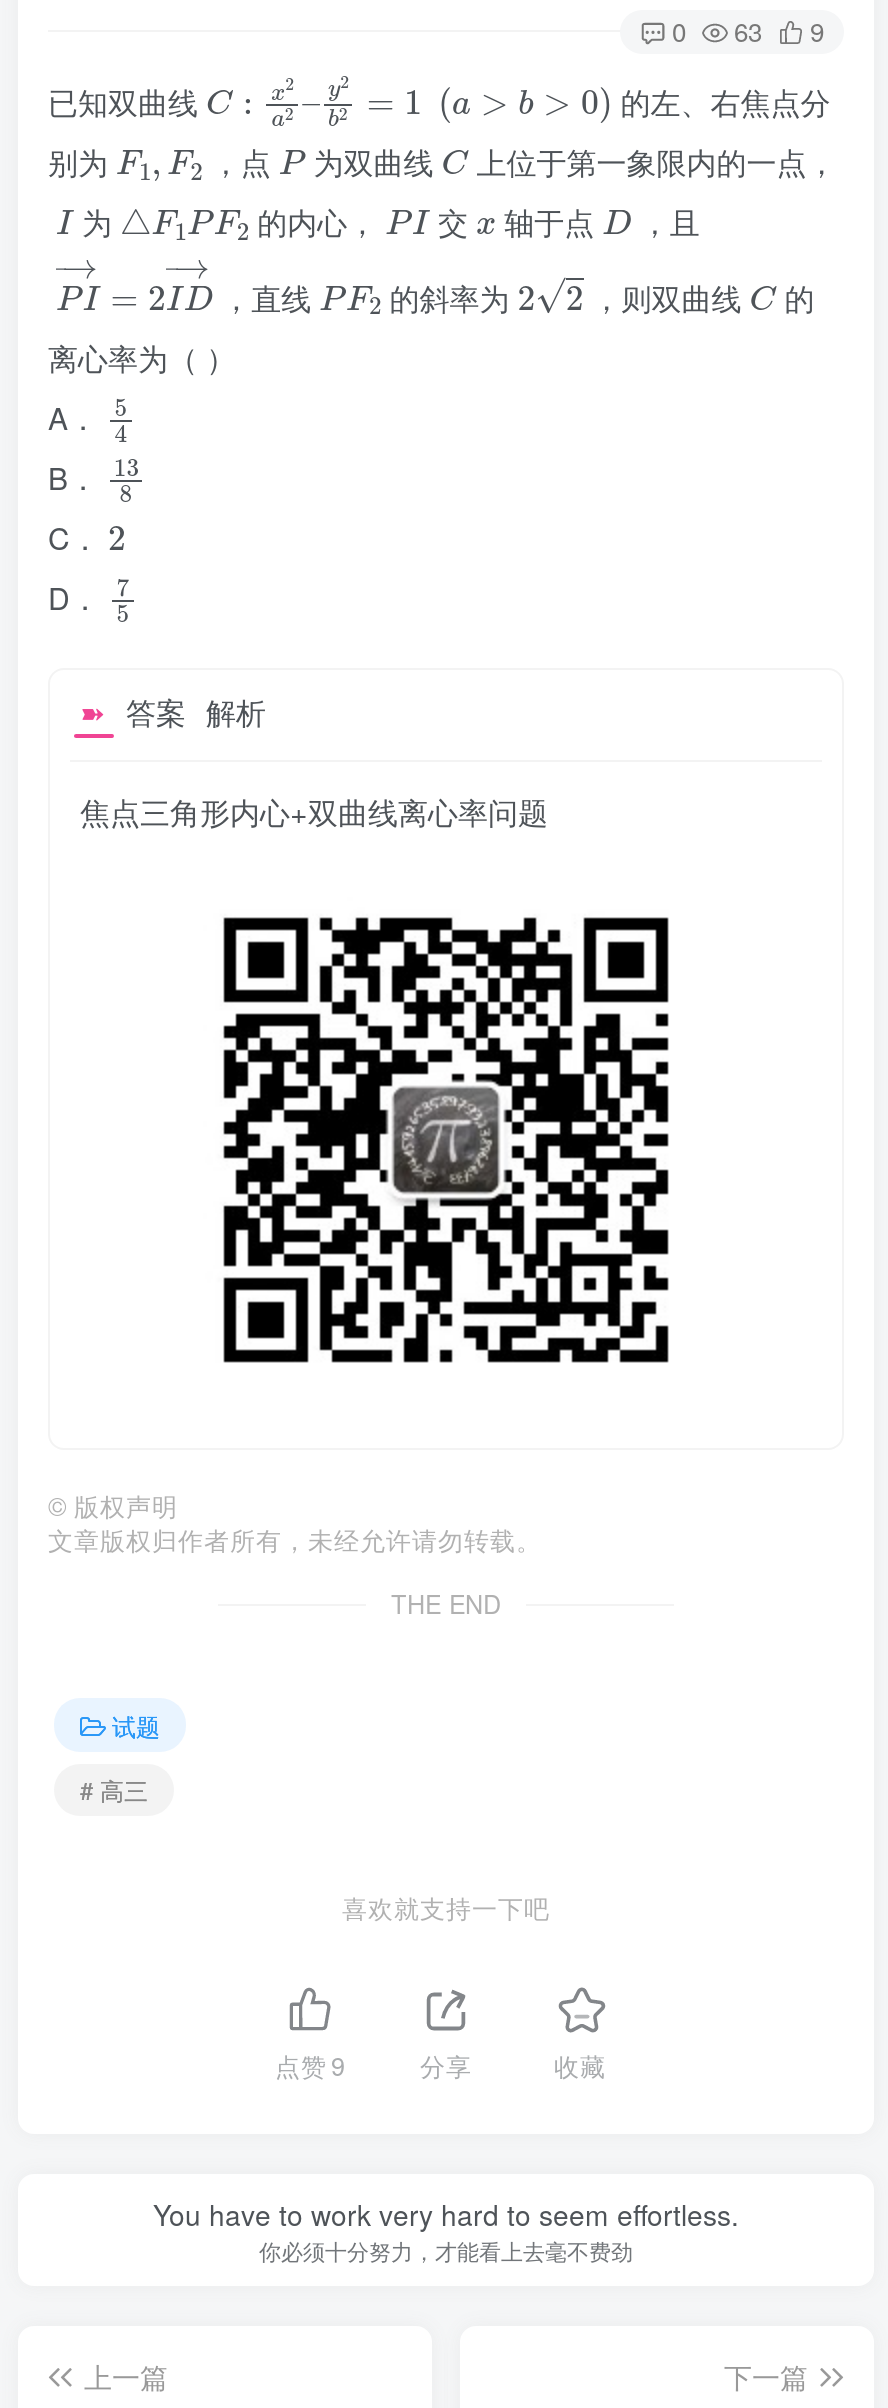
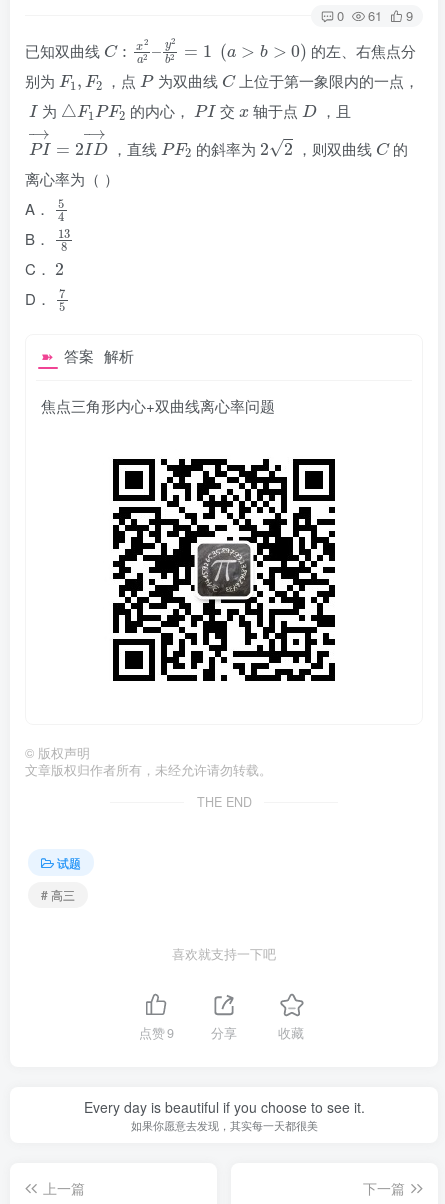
- 0 63 9
+ 0 61 9

- You have to work very hard to seem effortless.
- 你必须十分努力，才能看上去毫不费劲
+ Every day is beautiful if you choose to see it.
+ 如果你愿意去发现，其实每一天都很美
